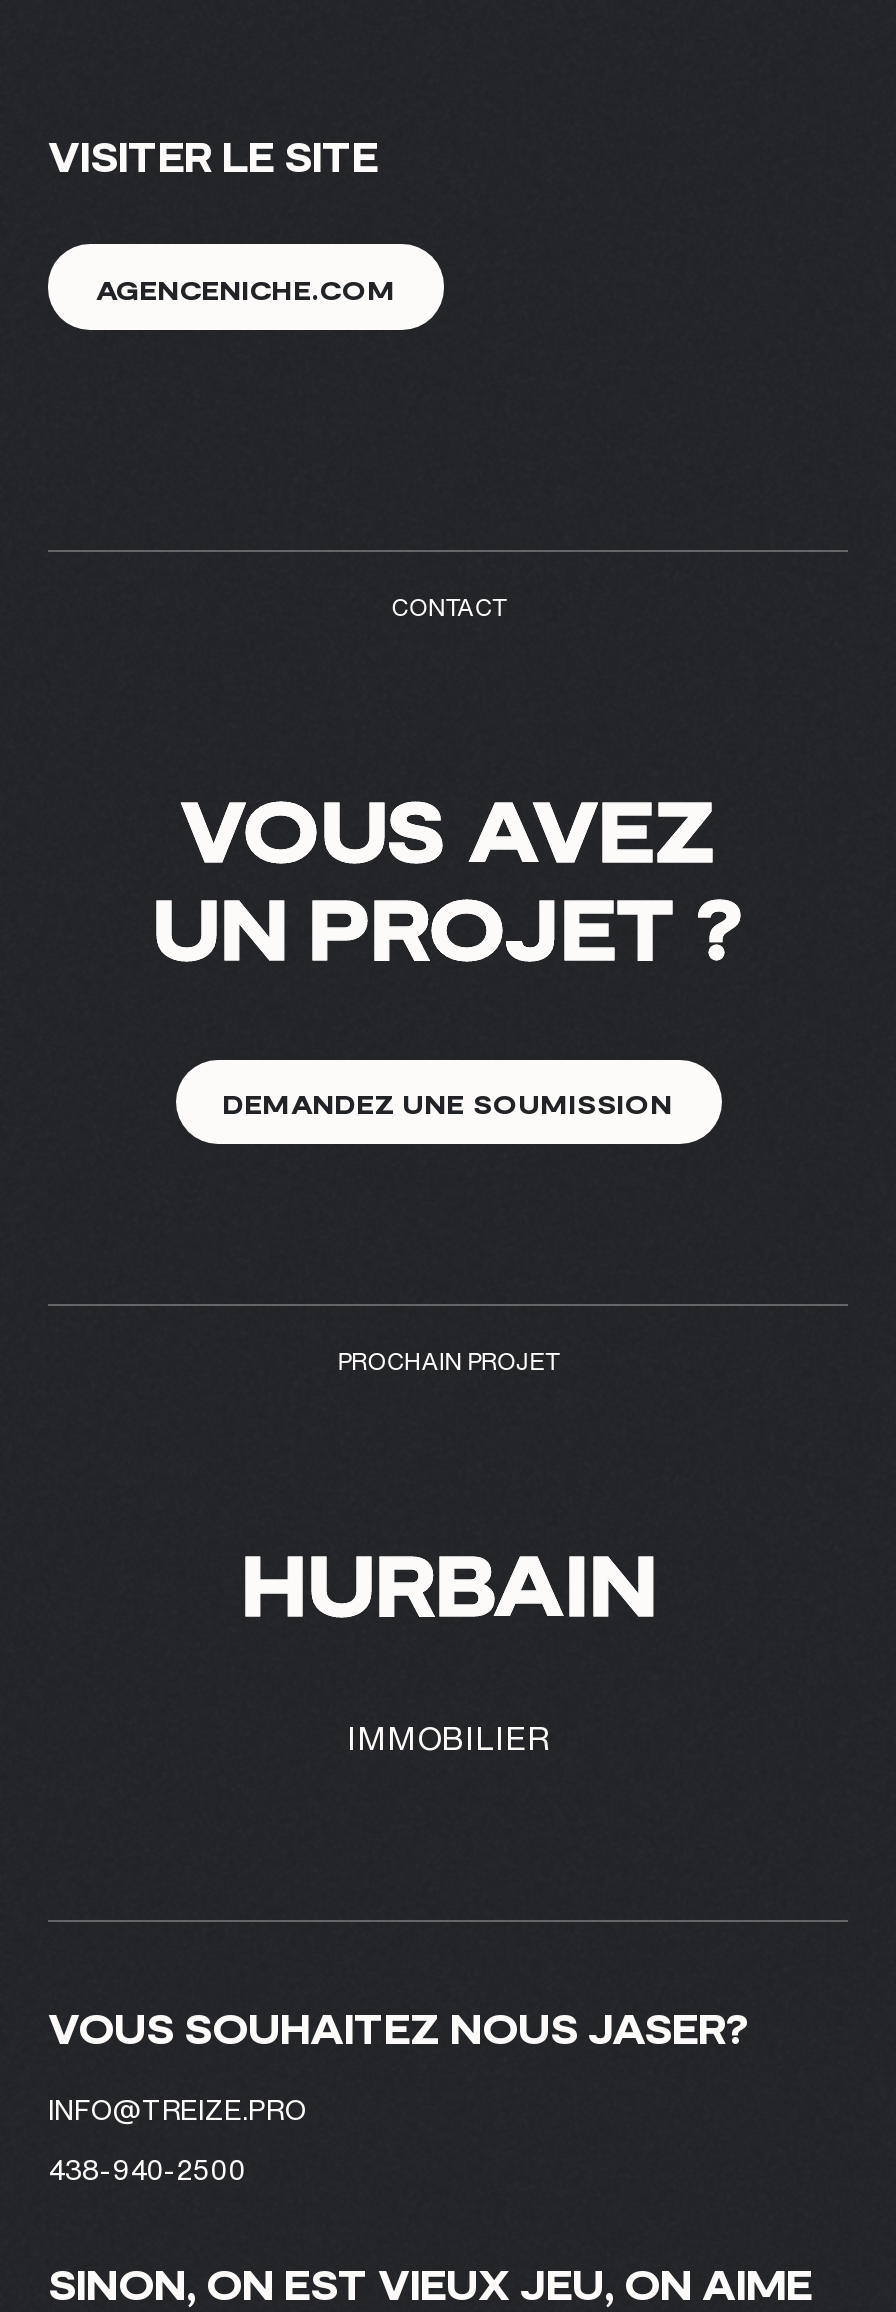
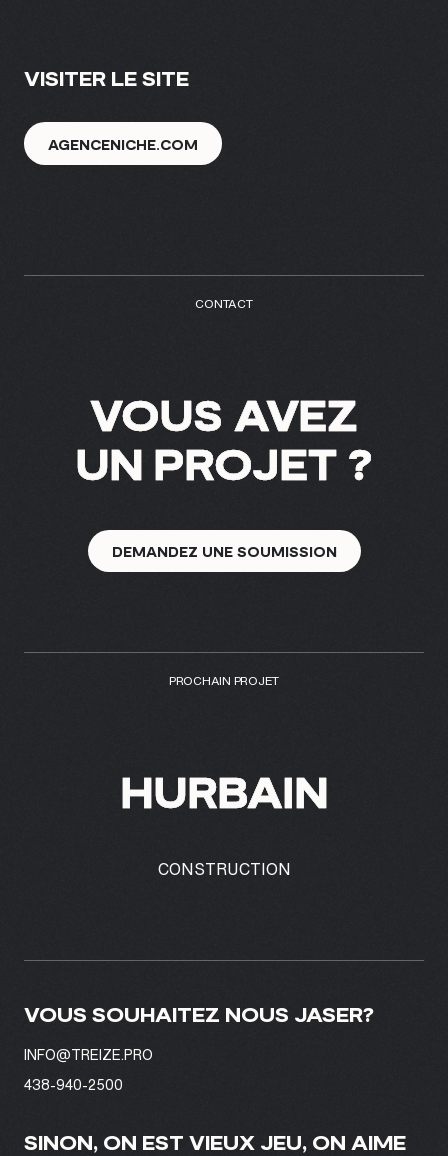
- IMMOBILIER
+ CONSTRUCTION
